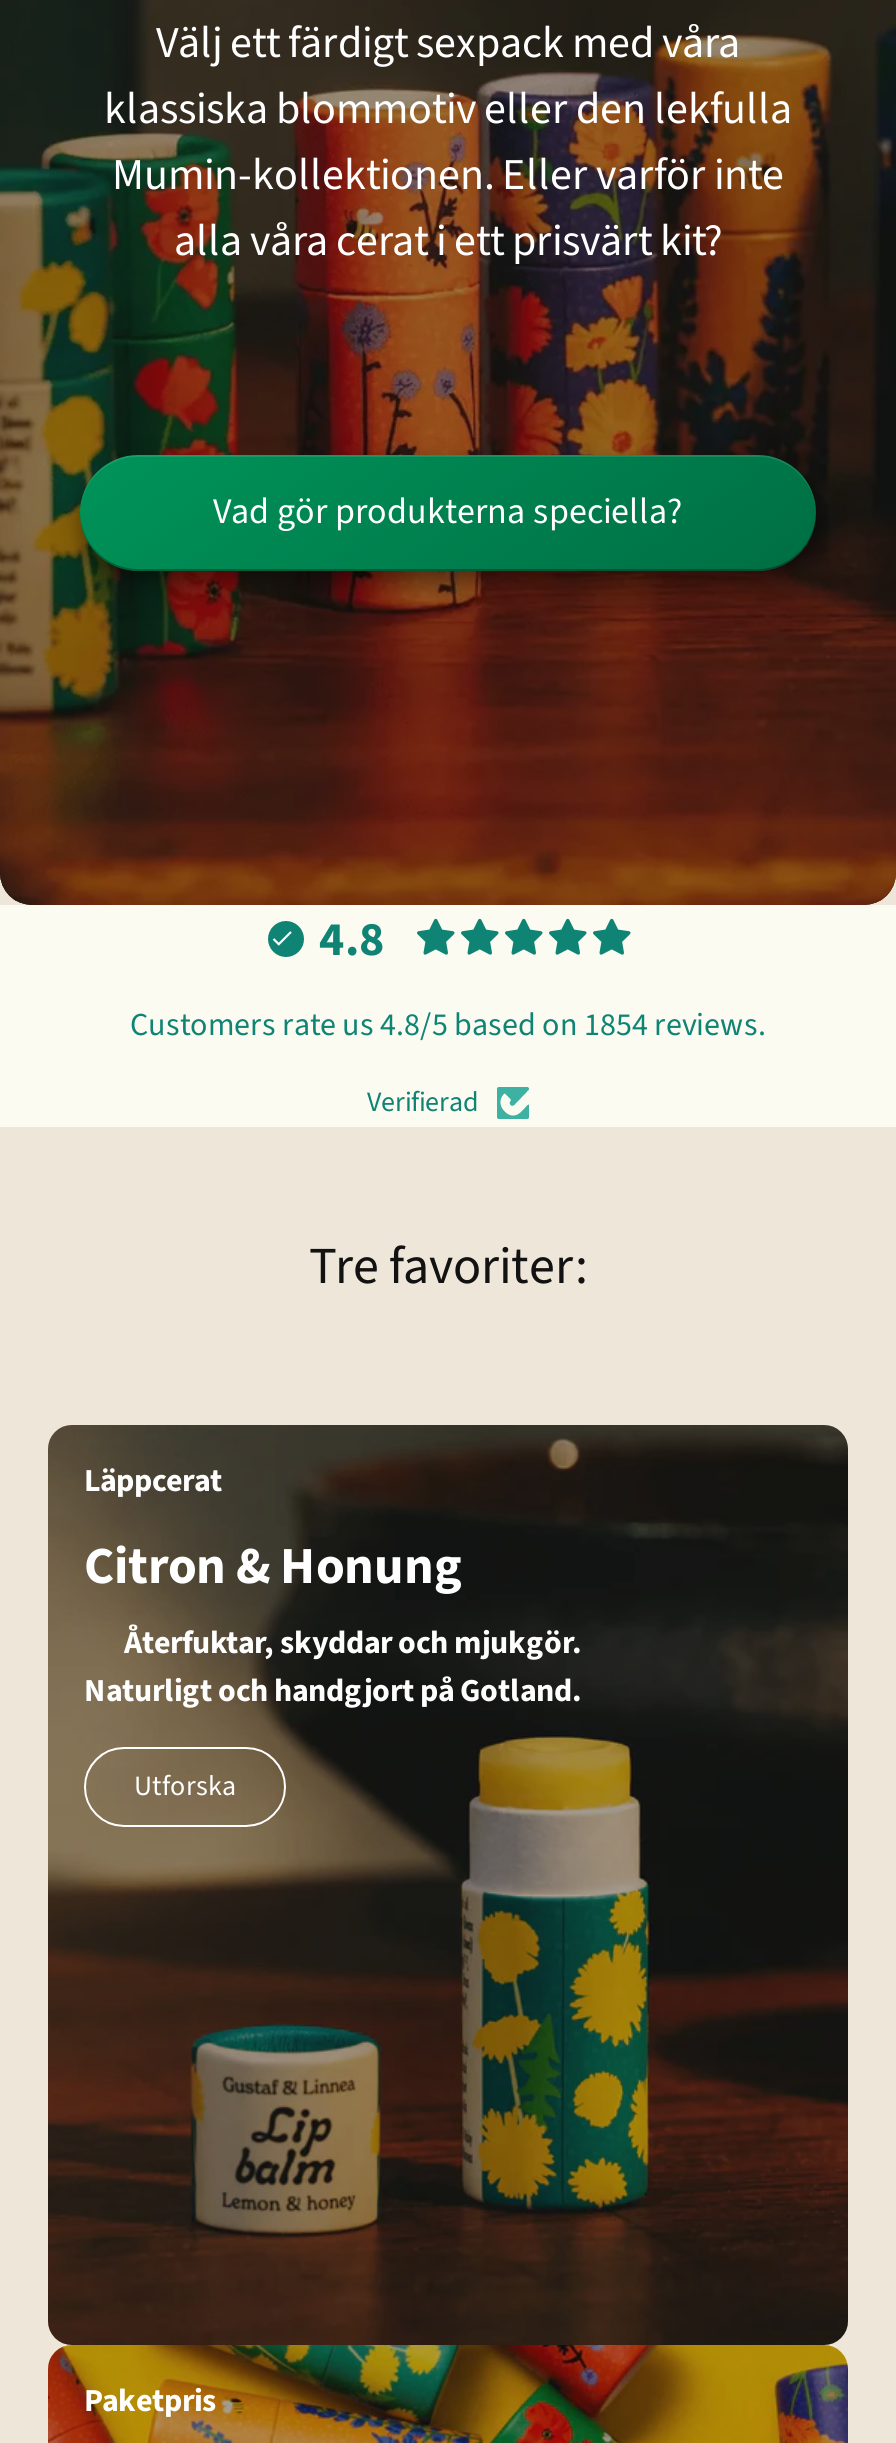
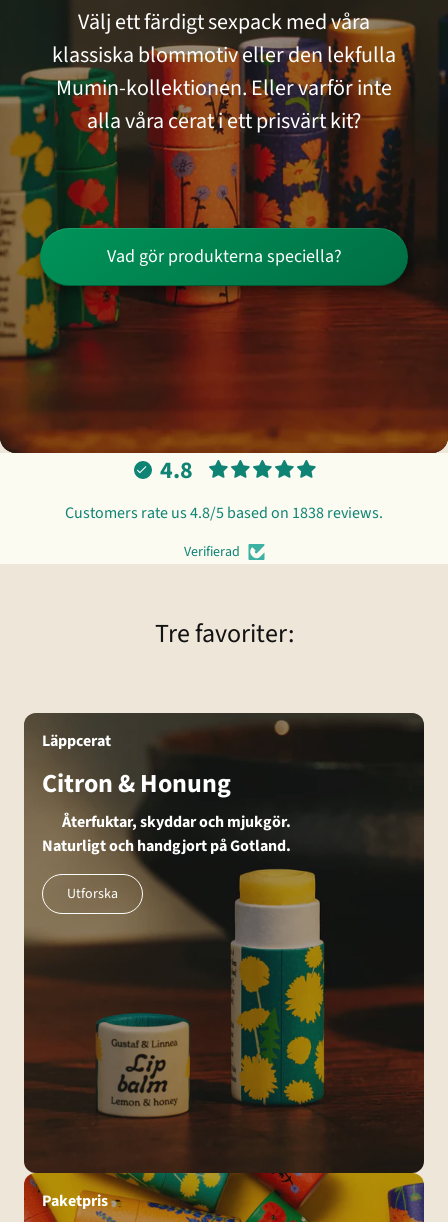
- Customers rate us 4.8/5 based on 1854 reviews.
+ Customers rate us 4.8/5 based on 1838 reviews.
